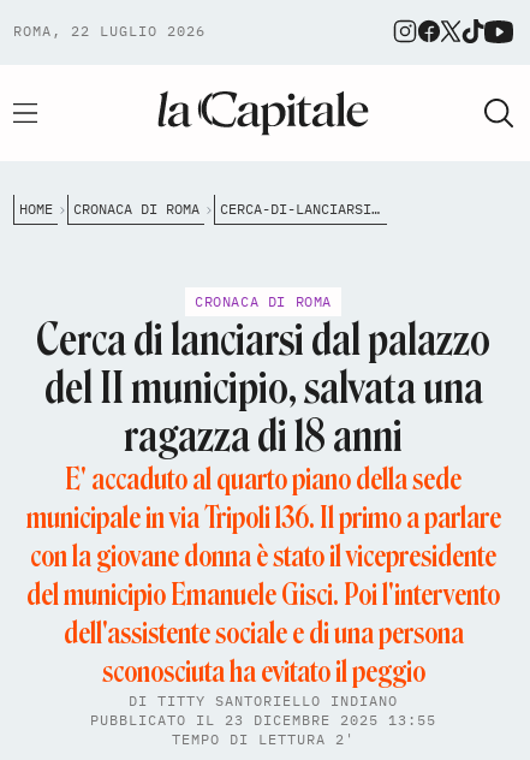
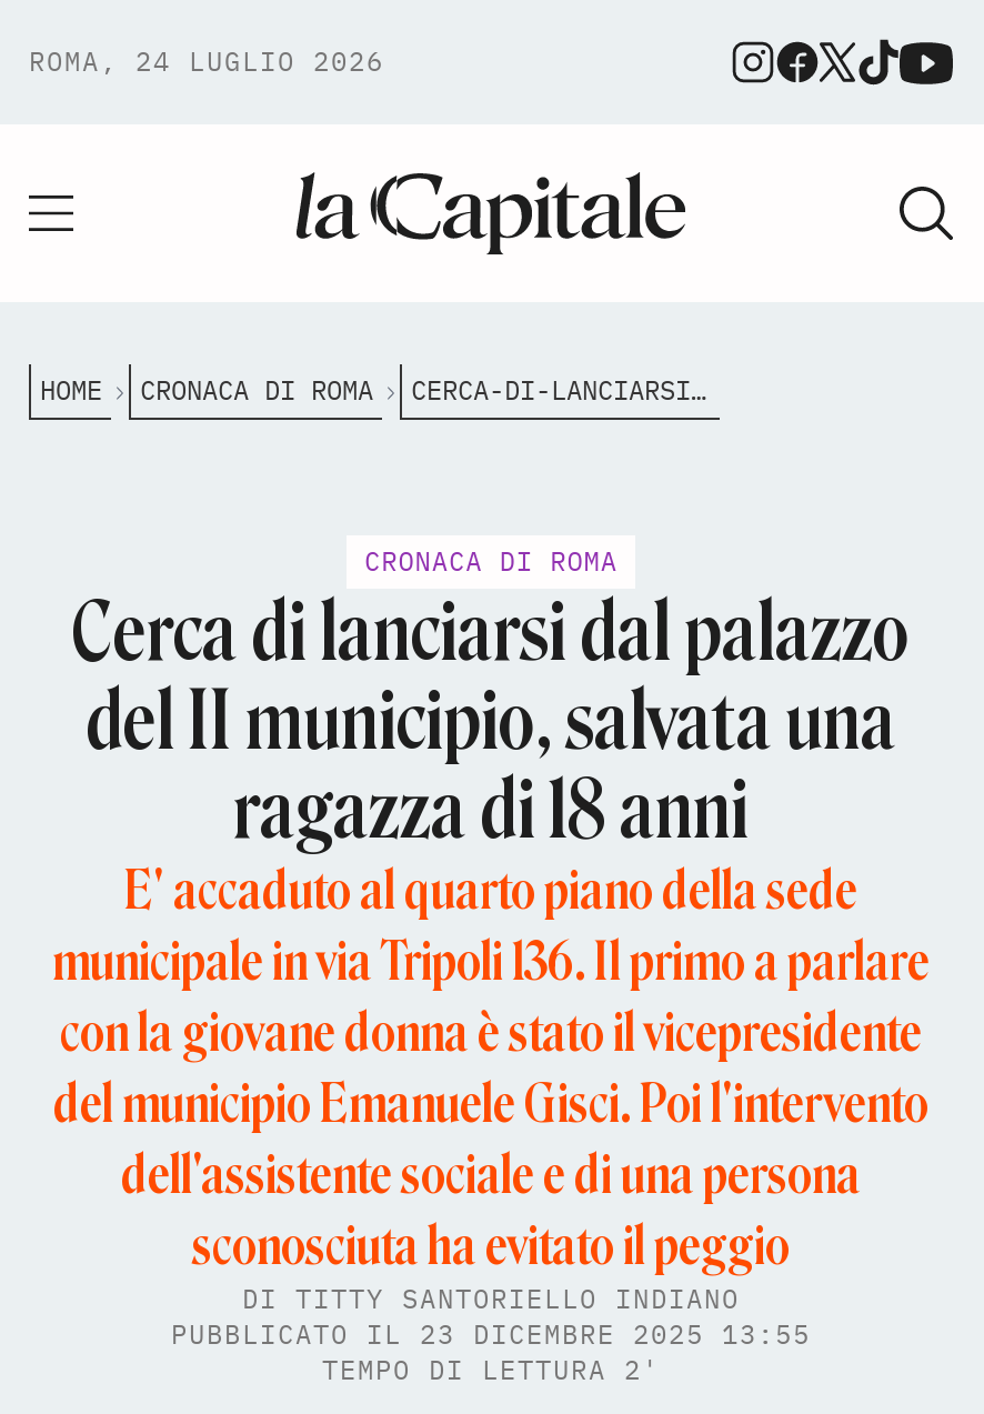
- ROMA, 22 LUGLIO 2026
+ ROMA, 24 LUGLIO 2026
